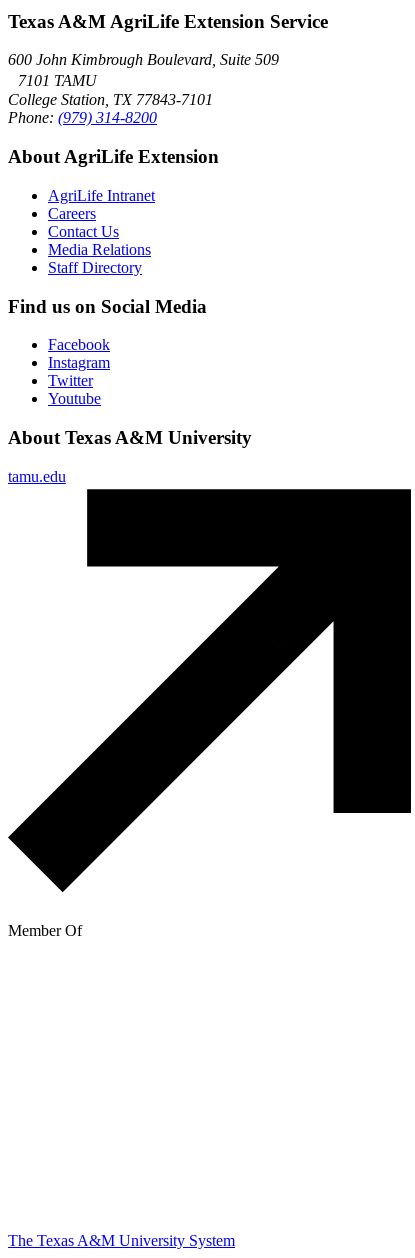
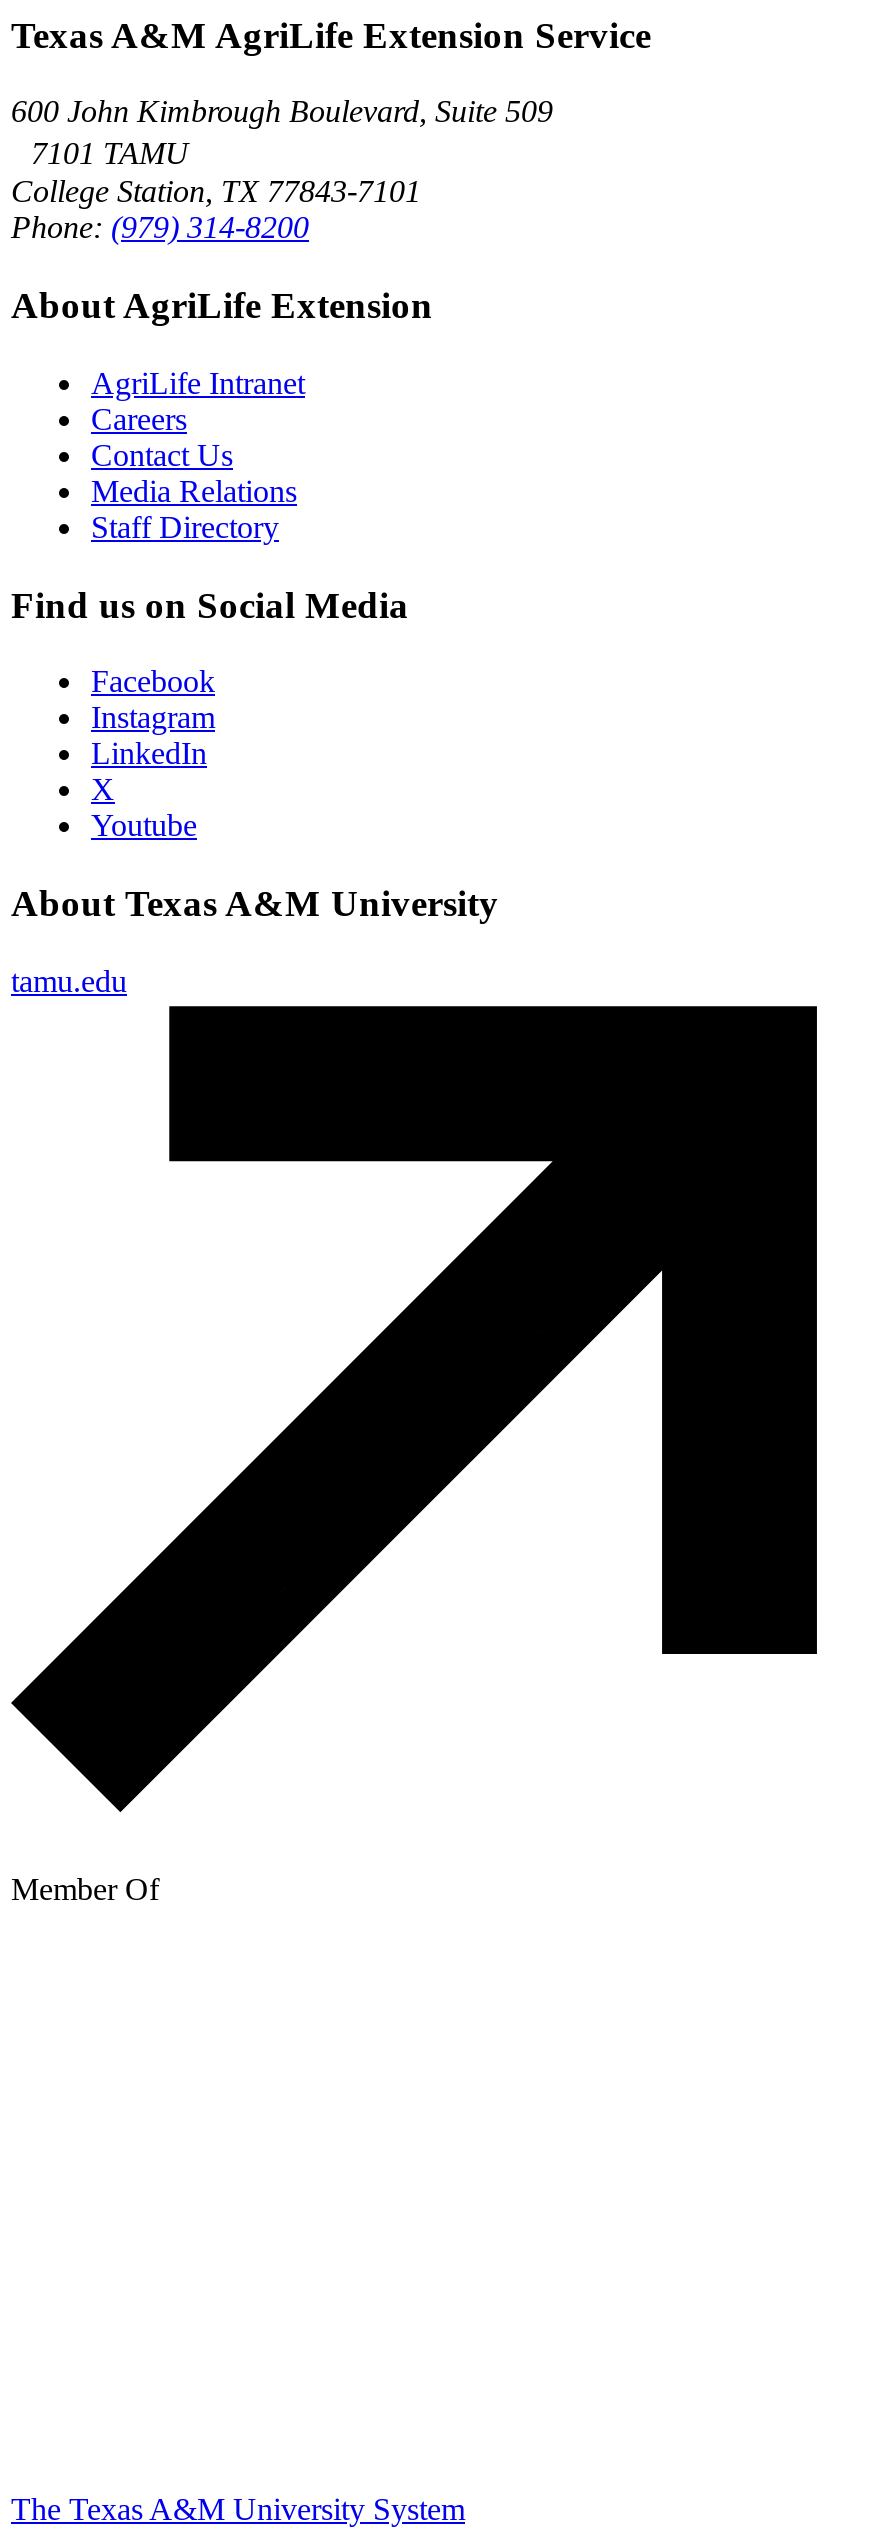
- Twitter
+ LinkedIn
+ X
